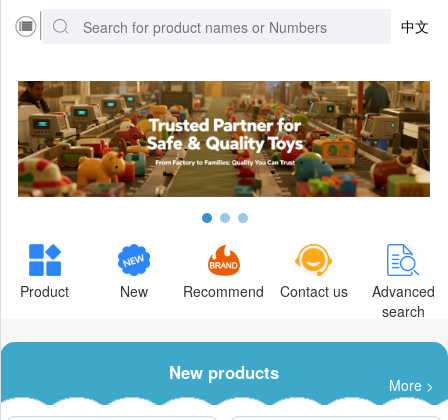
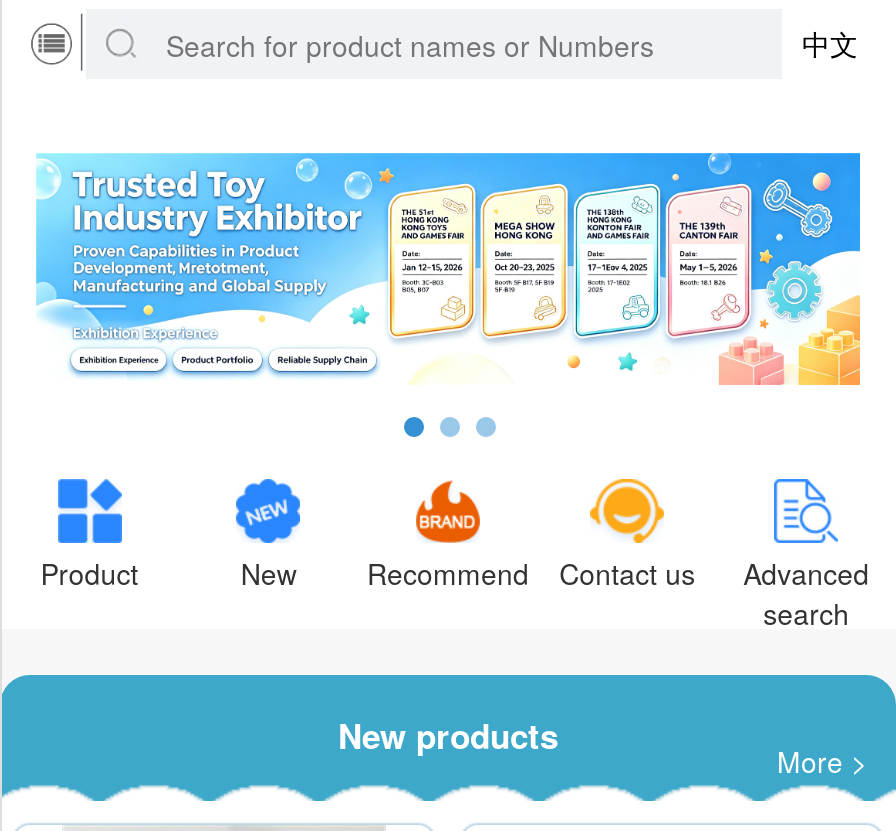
- [image]
+ [image]
